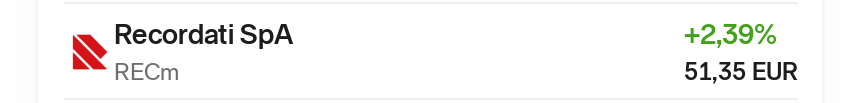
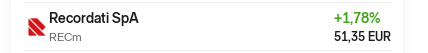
- +2,39%
+ +1,78%
